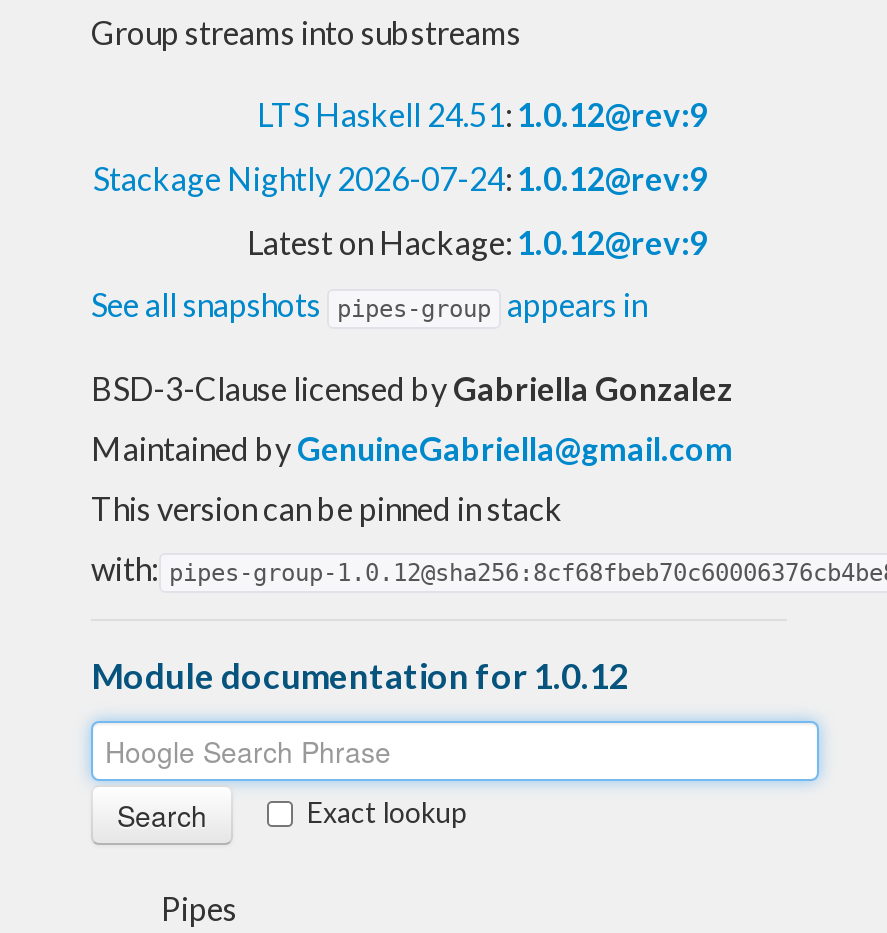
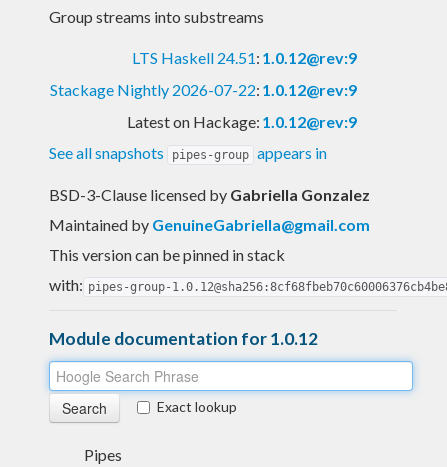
- Stackage Nightly 2026-07-24: 1.0.12@rev:9
+ Stackage Nightly 2026-07-22: 1.0.12@rev:9
